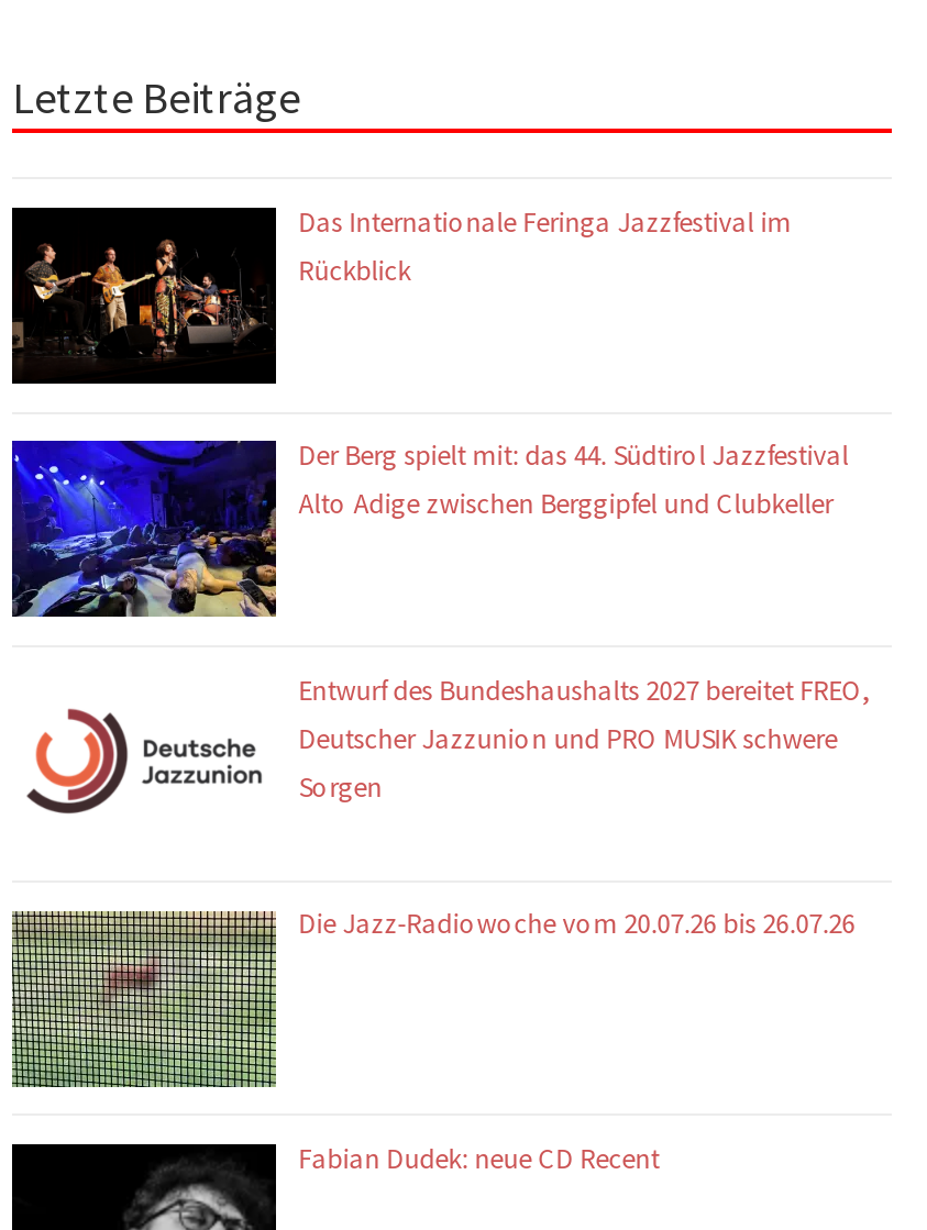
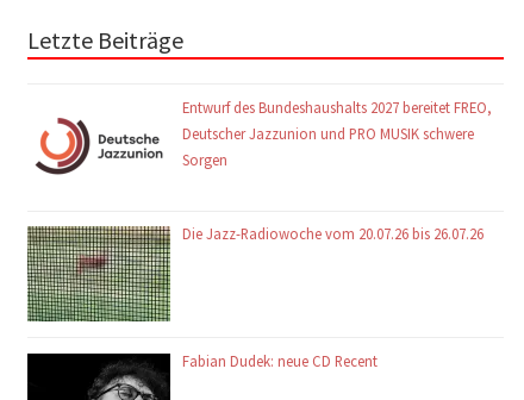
- [image]
- Das Internationale Feringa Jazzfestival im
- Rückblick

- [image]
- Der Berg spielt mit: das 44. Südtirol Jazzfestival
- Alto Adige zwischen Berggipfel und Clubkeller
